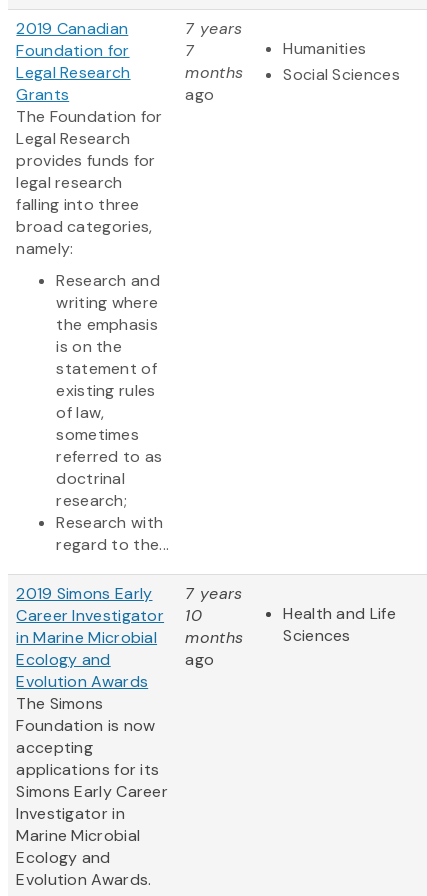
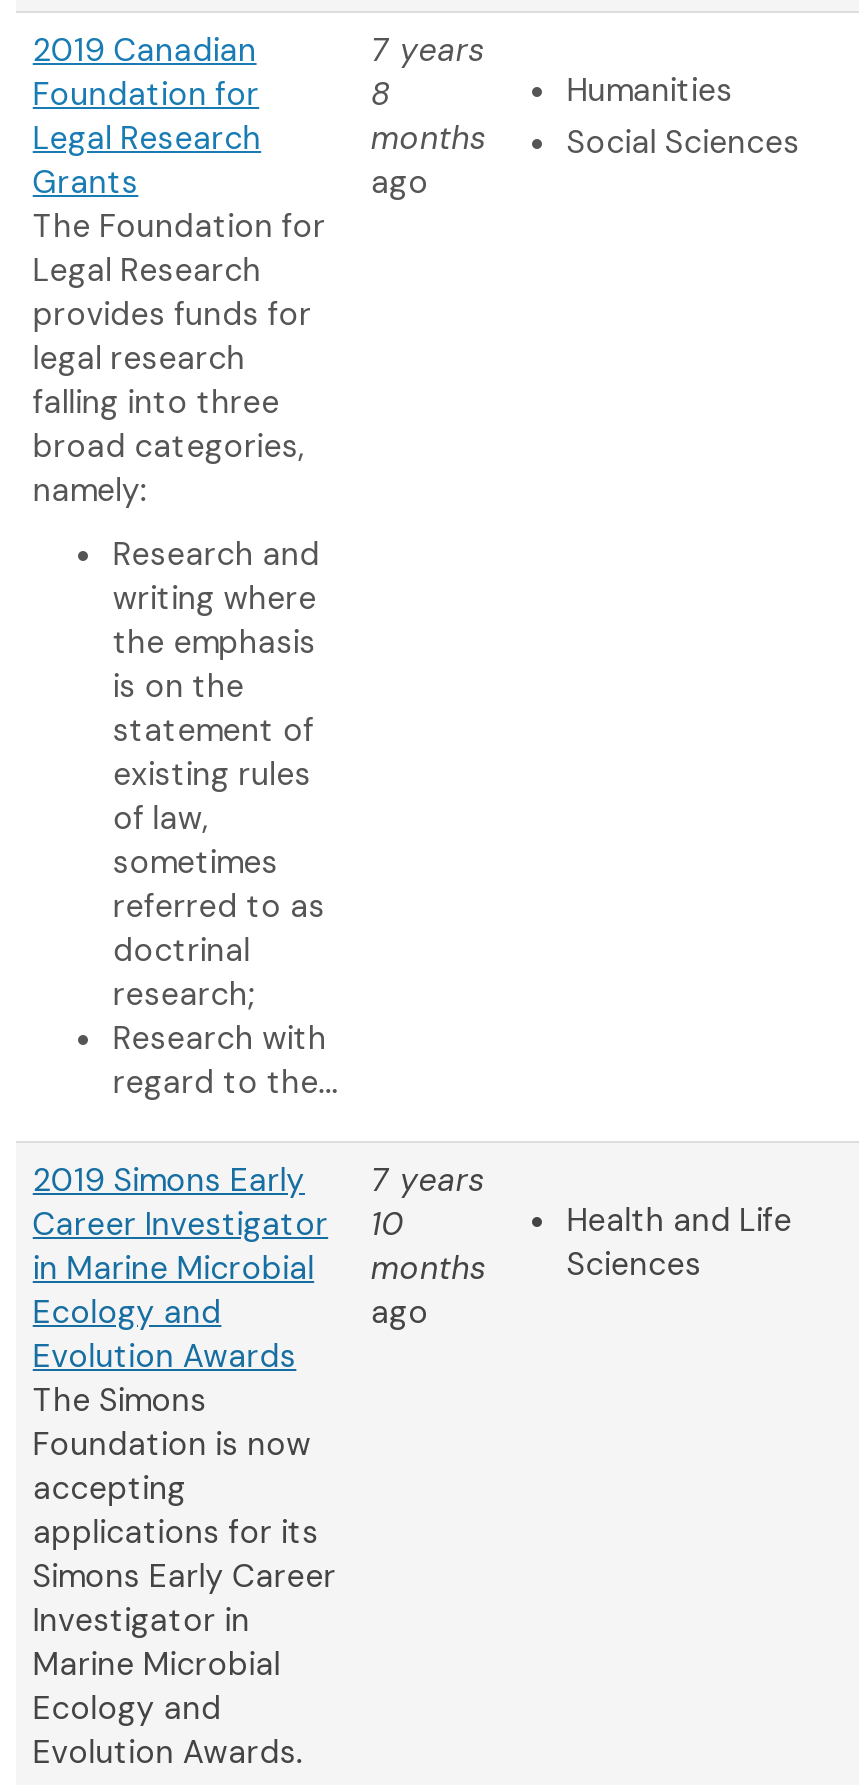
- 7
+ 8
